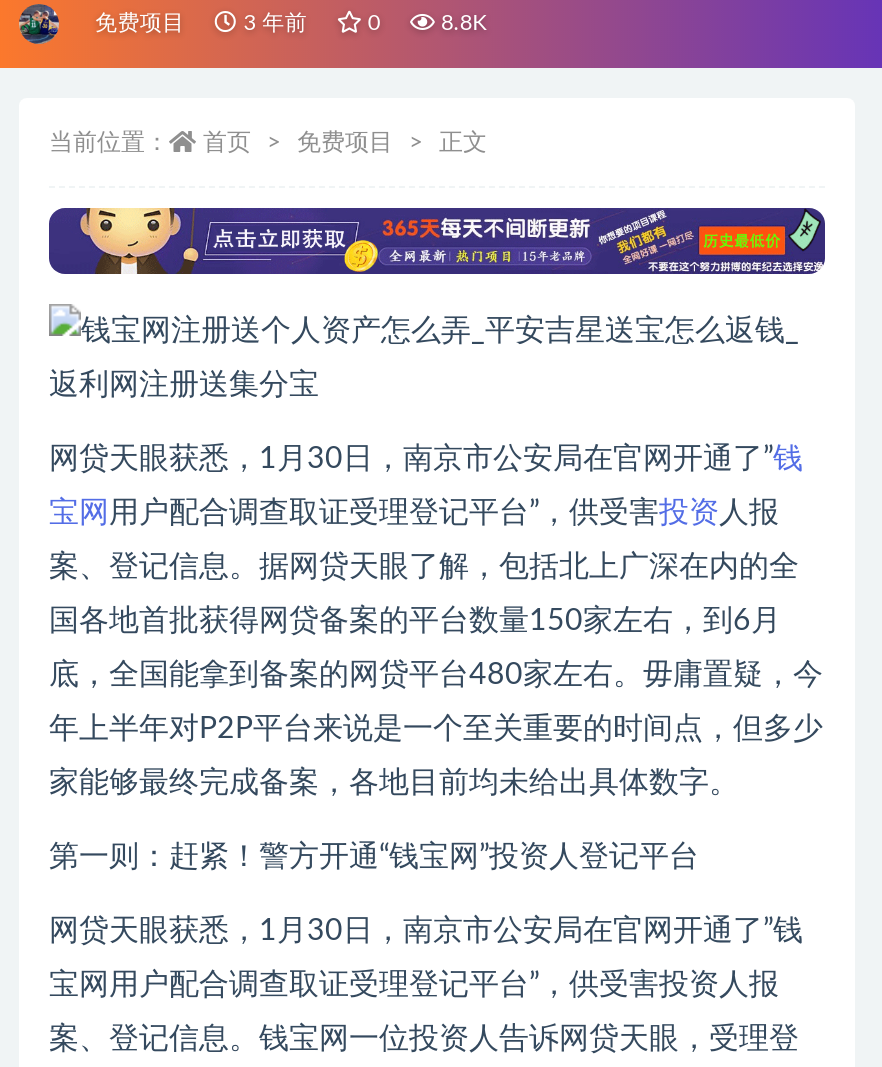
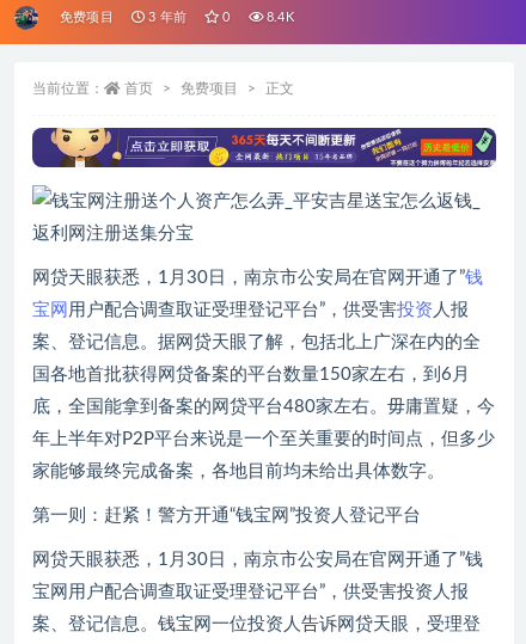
- 8.8K
+ 8.4K
